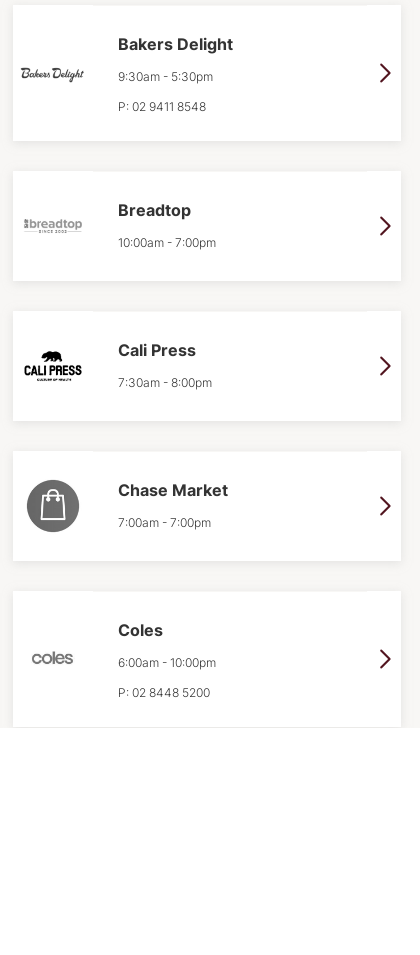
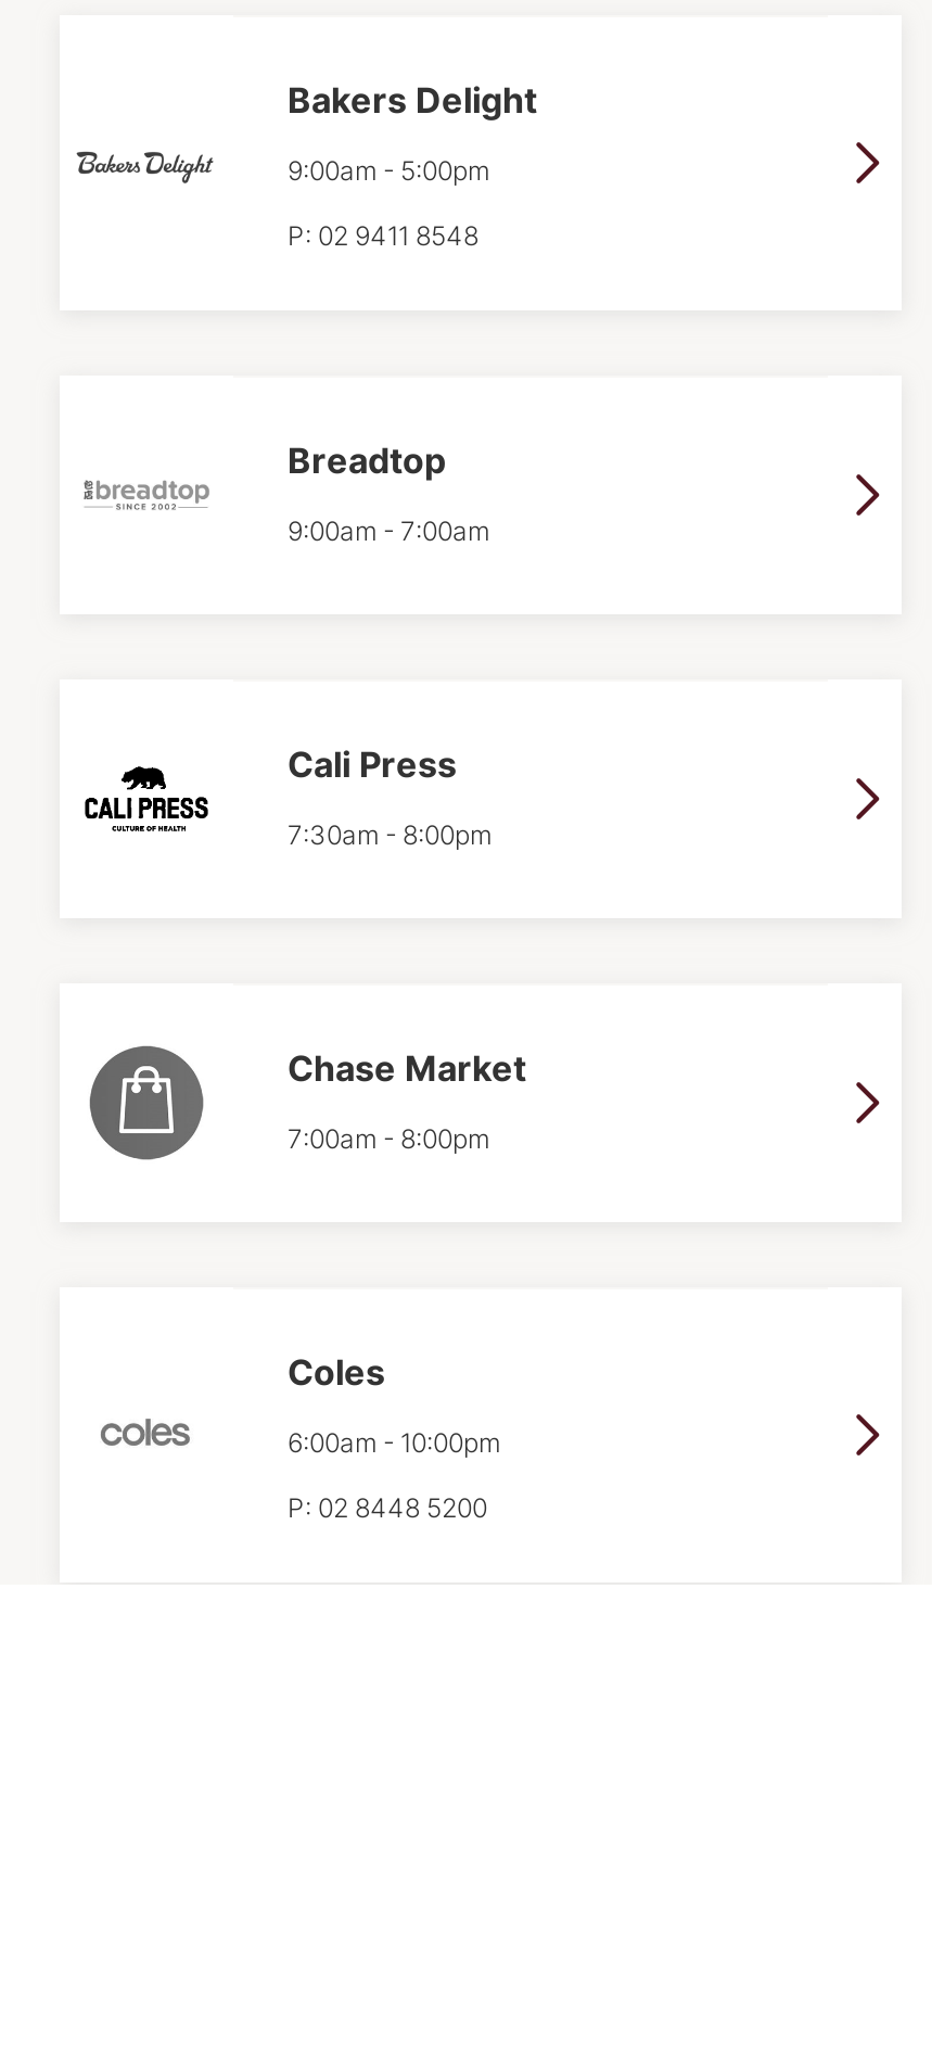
- 9:30am - 5:30pm
+ 9:00am - 5:00pm

- 10:00am - 7:00pm
+ 9:00am - 7:00am

- 7:00am - 7:00pm
+ 7:00am - 8:00pm
